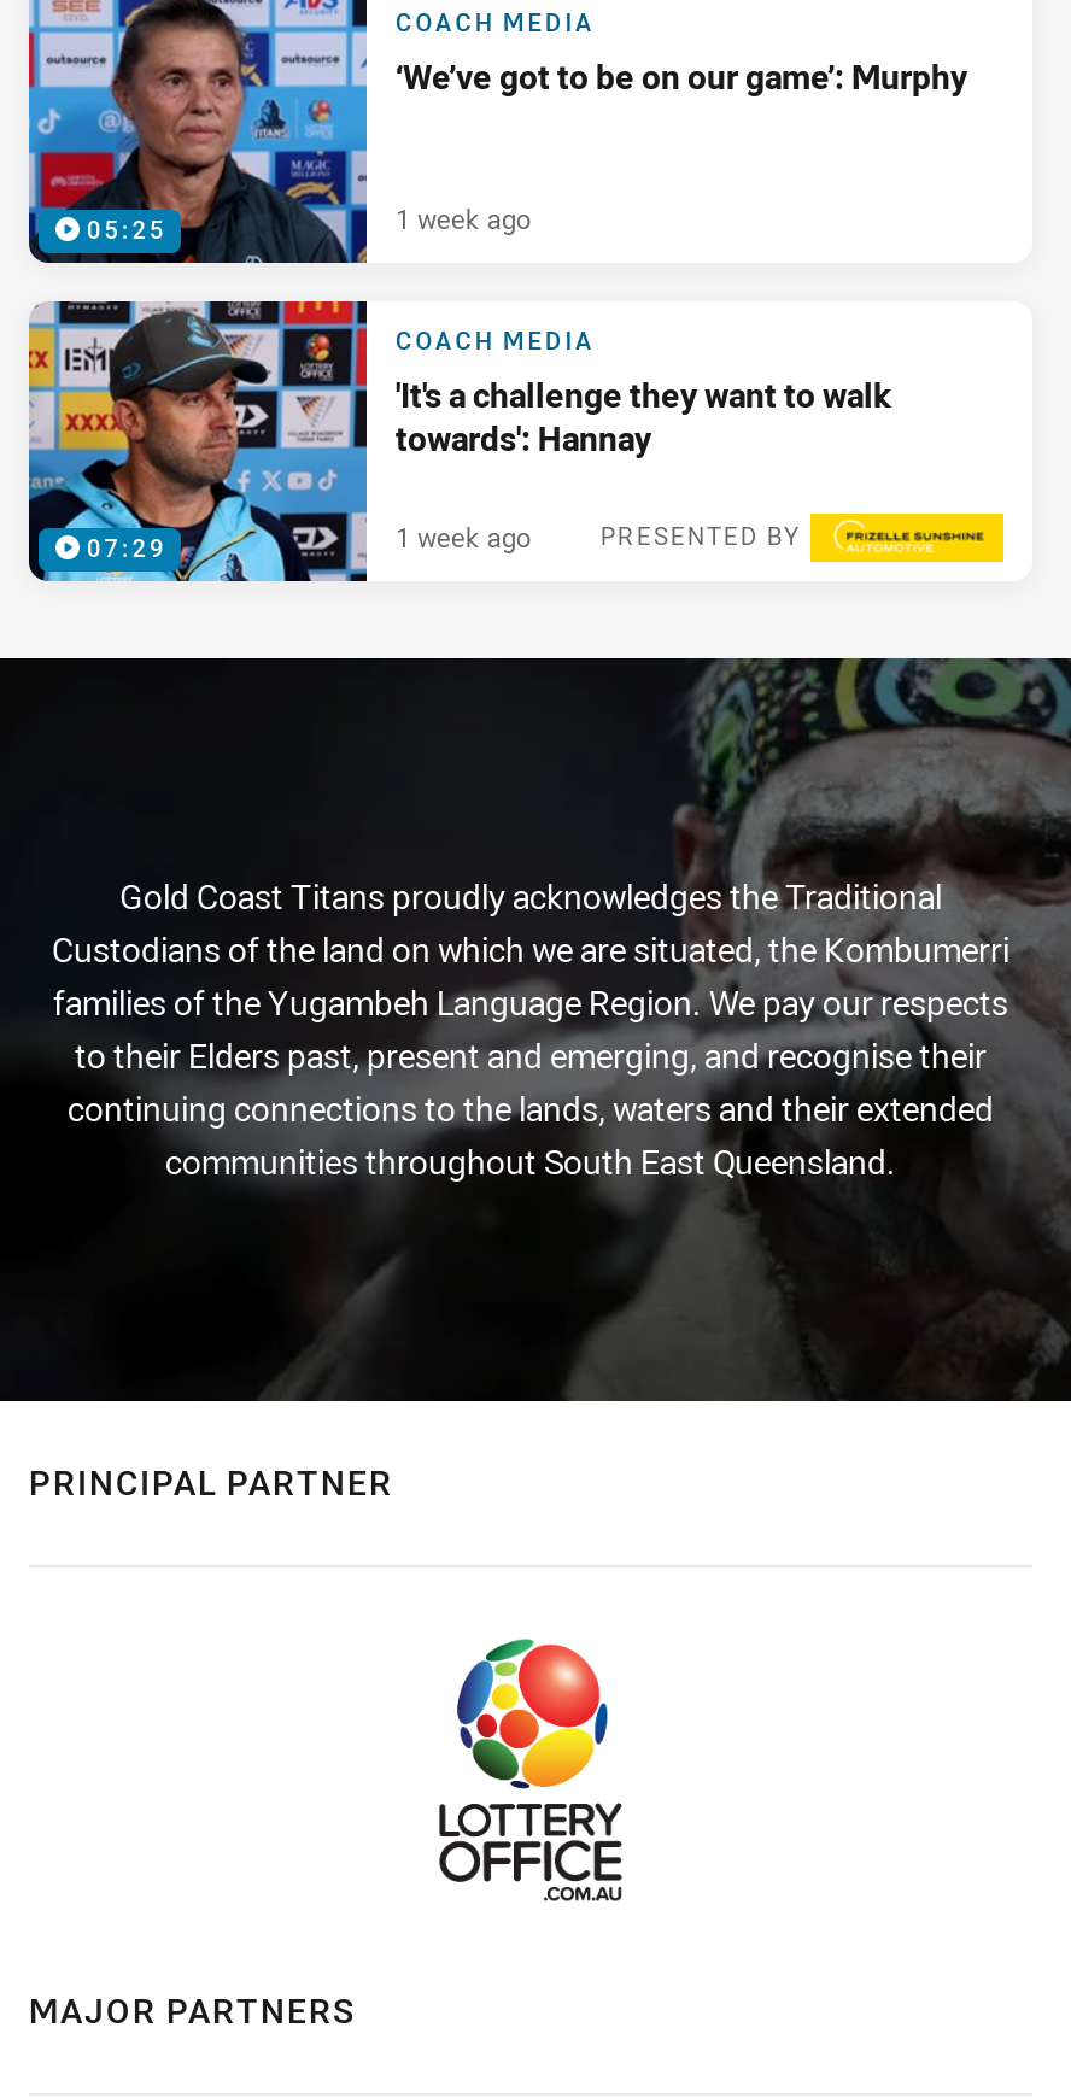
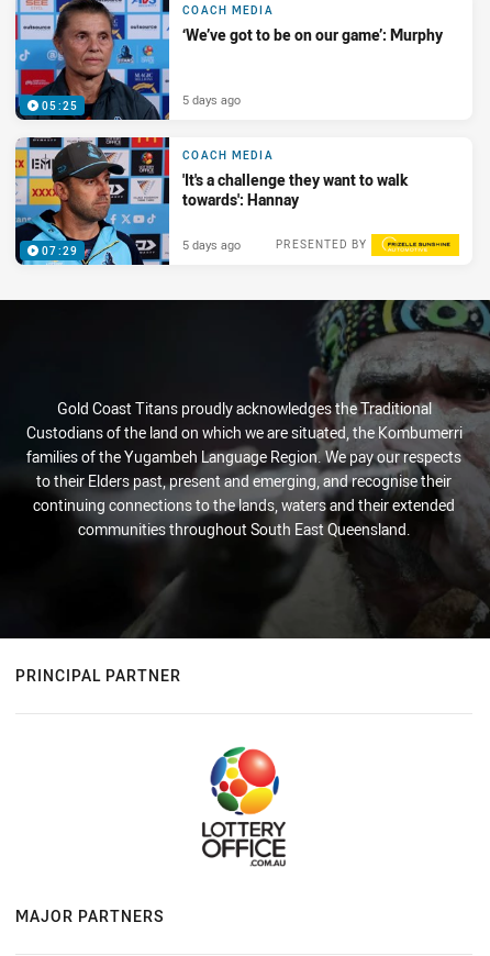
- 1 week ago
+ 5 days ago

- 1 week ago
+ 5 days ago
